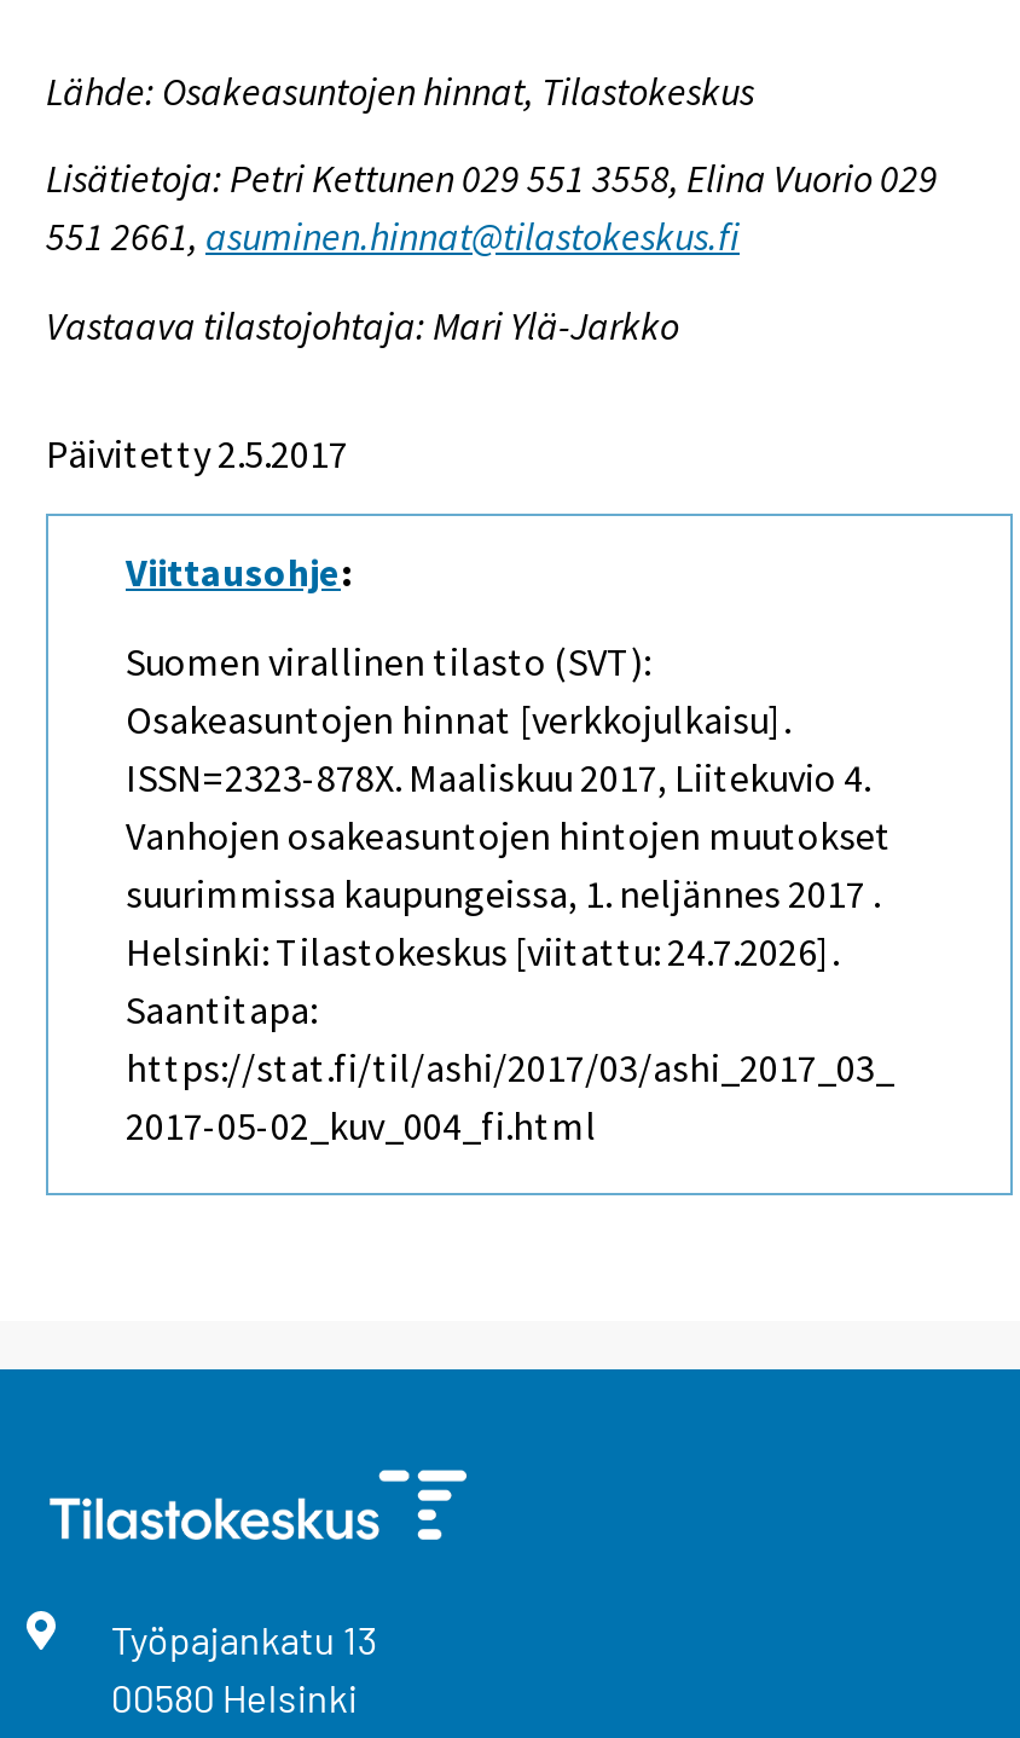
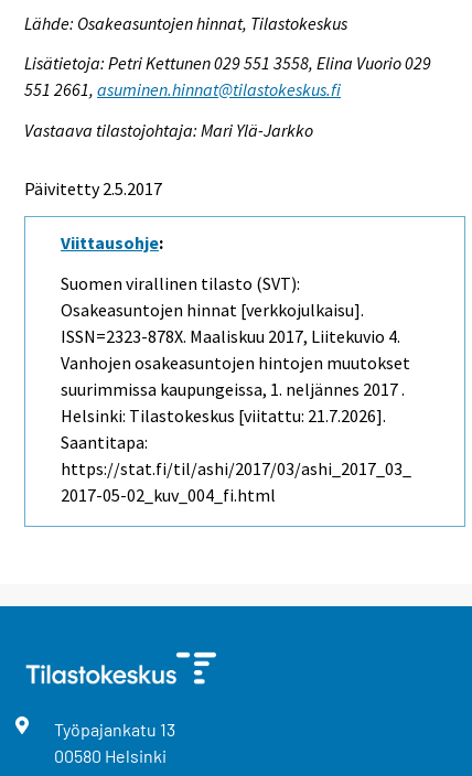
- Helsinki: Tilastokeskus [viitattu: 24.7.2026].
+ Helsinki: Tilastokeskus [viitattu: 21.7.2026].
